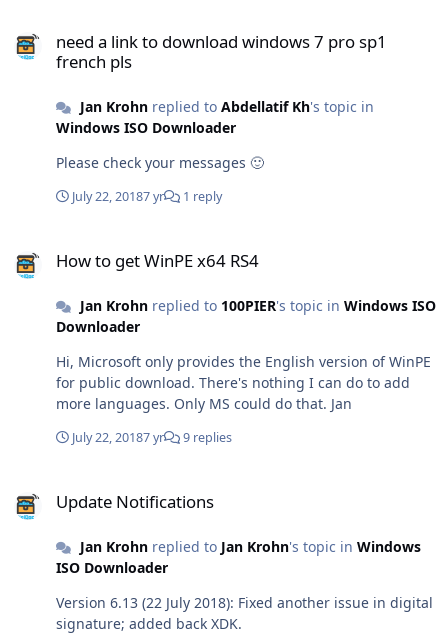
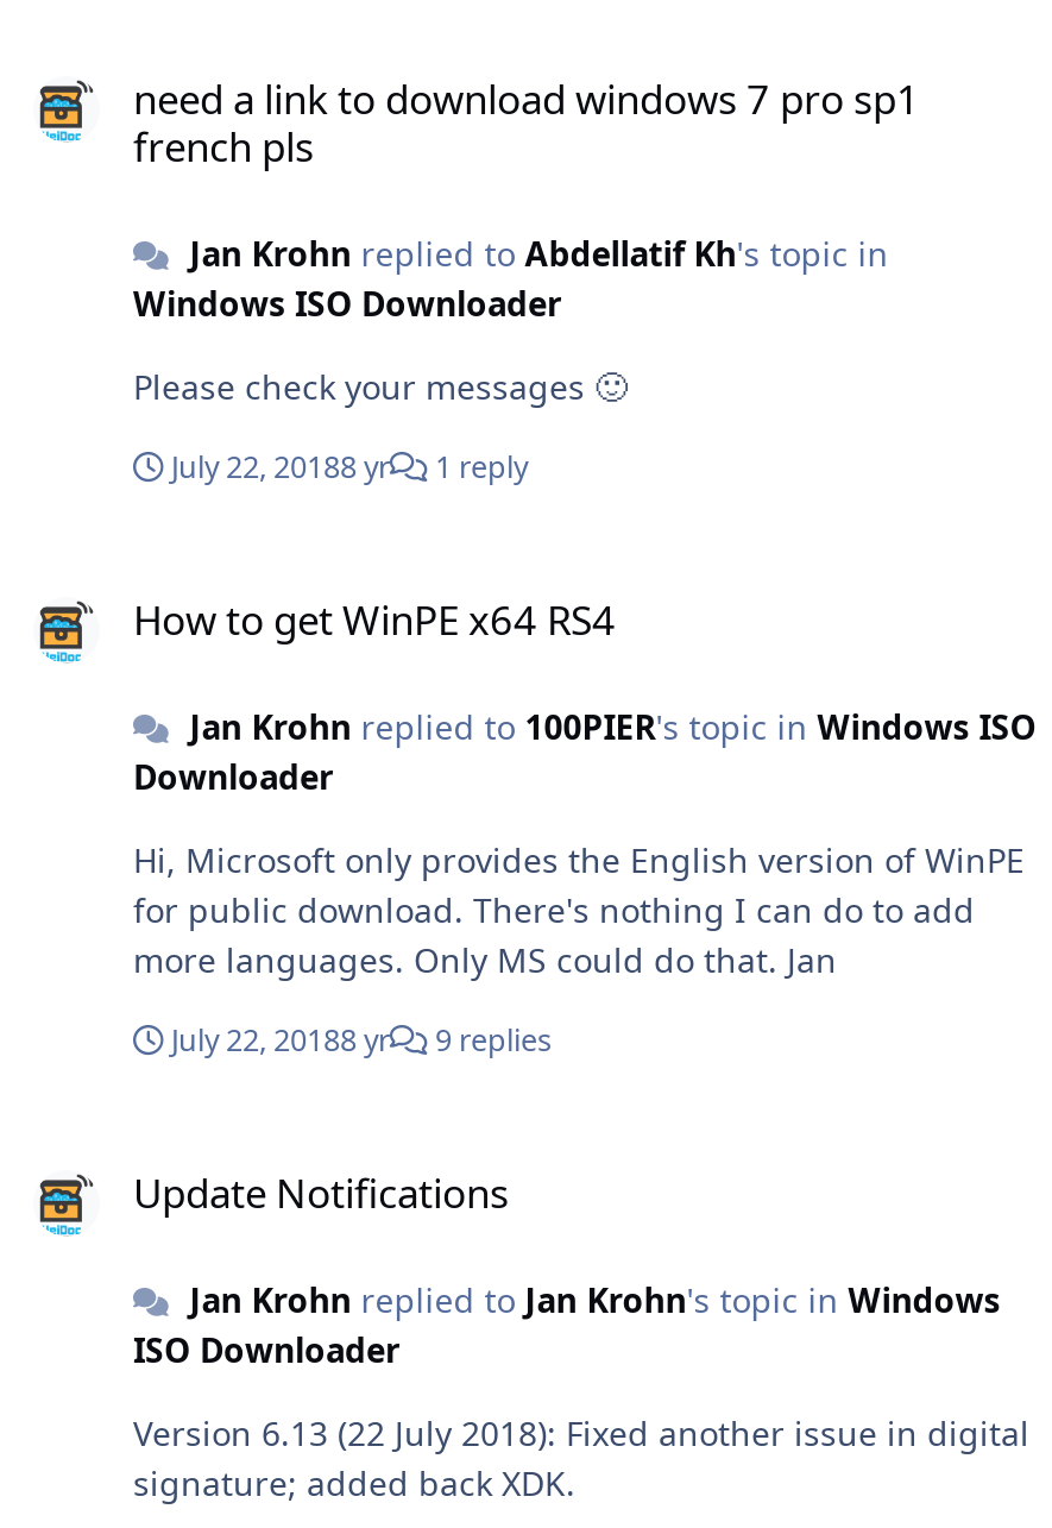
- July 22, 20187 yr 1 reply
+ July 22, 20188 yr 1 reply

- July 22, 20187 yr 9 replies
+ July 22, 20188 yr 9 replies
